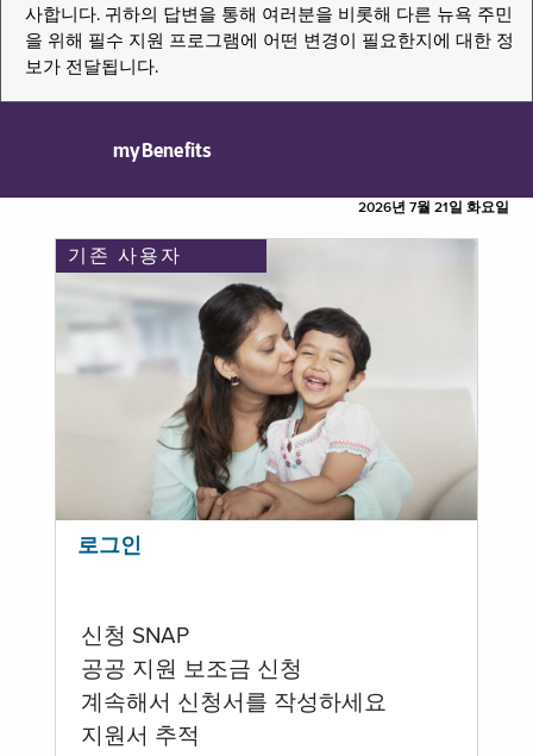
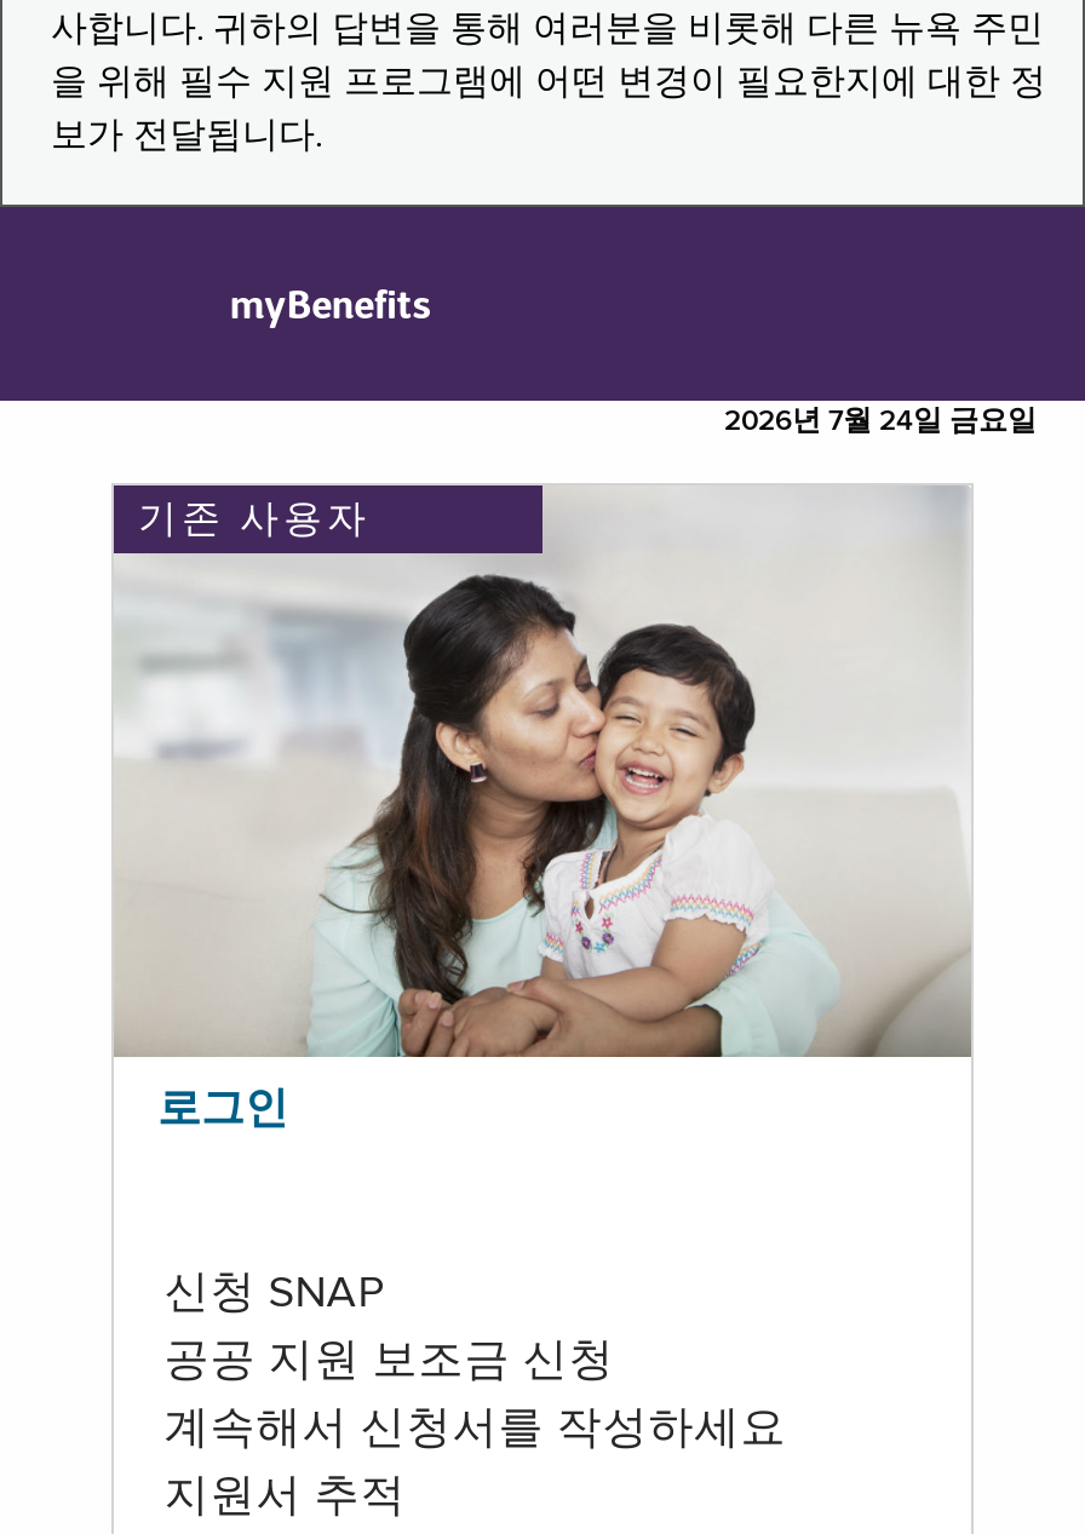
- 2026년 7월 21일 화요일
+ 2026년 7월 24일 금요일
